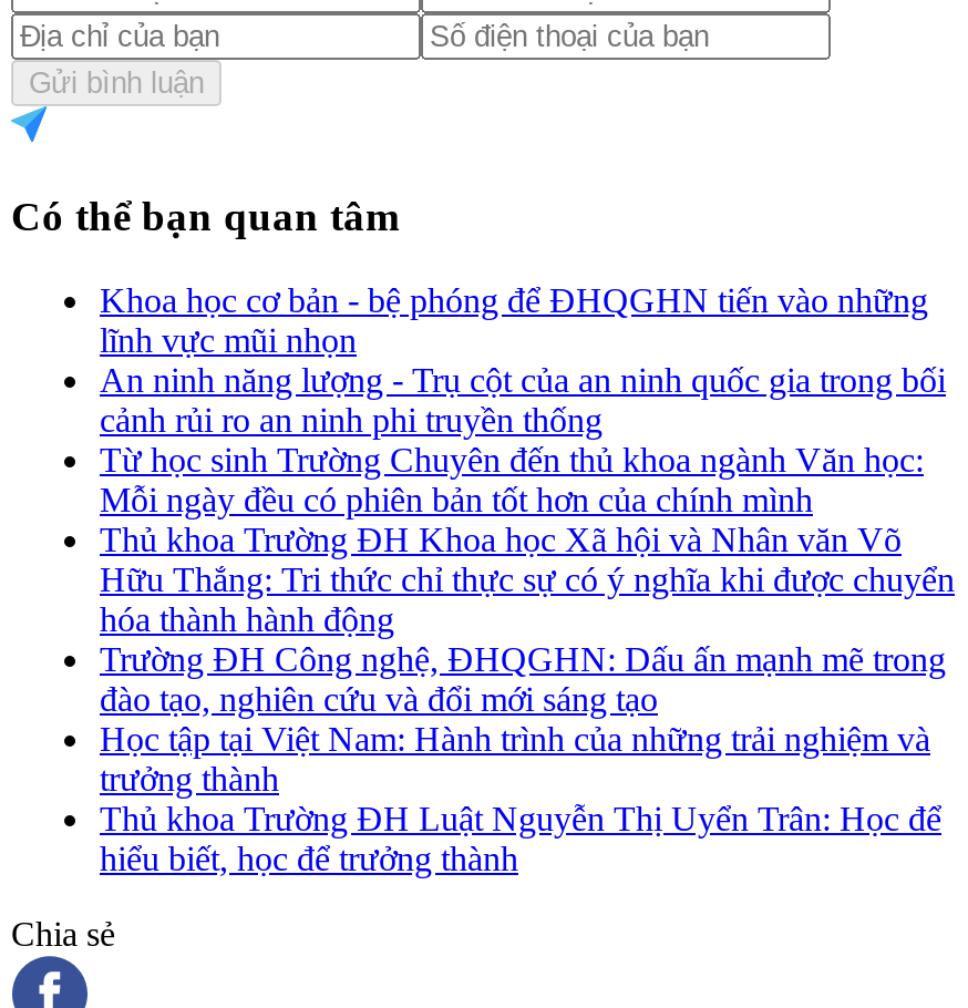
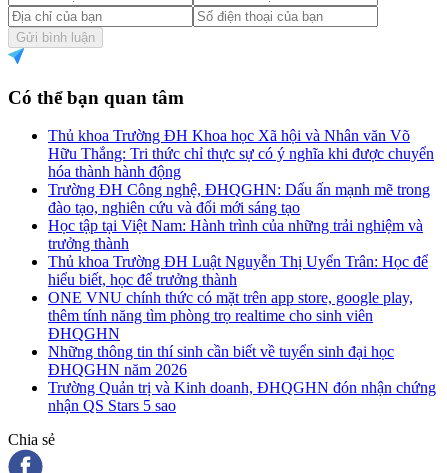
- Khoa học cơ bản - bệ phóng để ĐHQGHN tiến vào những
- lĩnh vực mũi nhọn
- An ninh năng lượng - Trụ cột của an ninh quốc gia trong bối
- cảnh rủi ro an ninh phi truyền thống
- Từ học sinh Trường Chuyên đến thủ khoa ngành Văn học:
- Mỗi ngày đều có phiên bản tốt hơn của chính mình

moved up: Thủ khoa Trường ĐH Khoa học Xã hội và Nhân văn Võ | Hữu Thắng: Tri thức chỉ thực sự có ý nghĩa khi được chuyển | hóa thành hành động | ... | Thủ khoa Trường ĐH Luật Nguyễn Thị Uyển Trân: Học để | hiểu biết, học để trưởng thành

+ ONE VNU chính thức có mặt trên app store, google play,
+ thêm tính năng tìm phòng trọ realtime cho sinh viên
+ ĐHQGHN
+ Những thông tin thí sinh cần biết về tuyển sinh đại học
+ ĐHQGHN năm 2026
+ Trường Quản trị và Kinh doanh, ĐHQGHN đón nhận chứng
+ nhận QS Stars 5 sao
